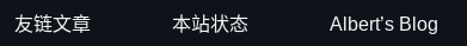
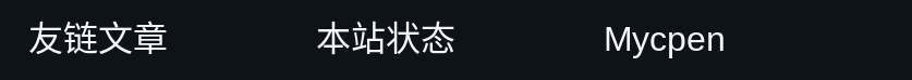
- Albert’s Blog
+ Mycpen
